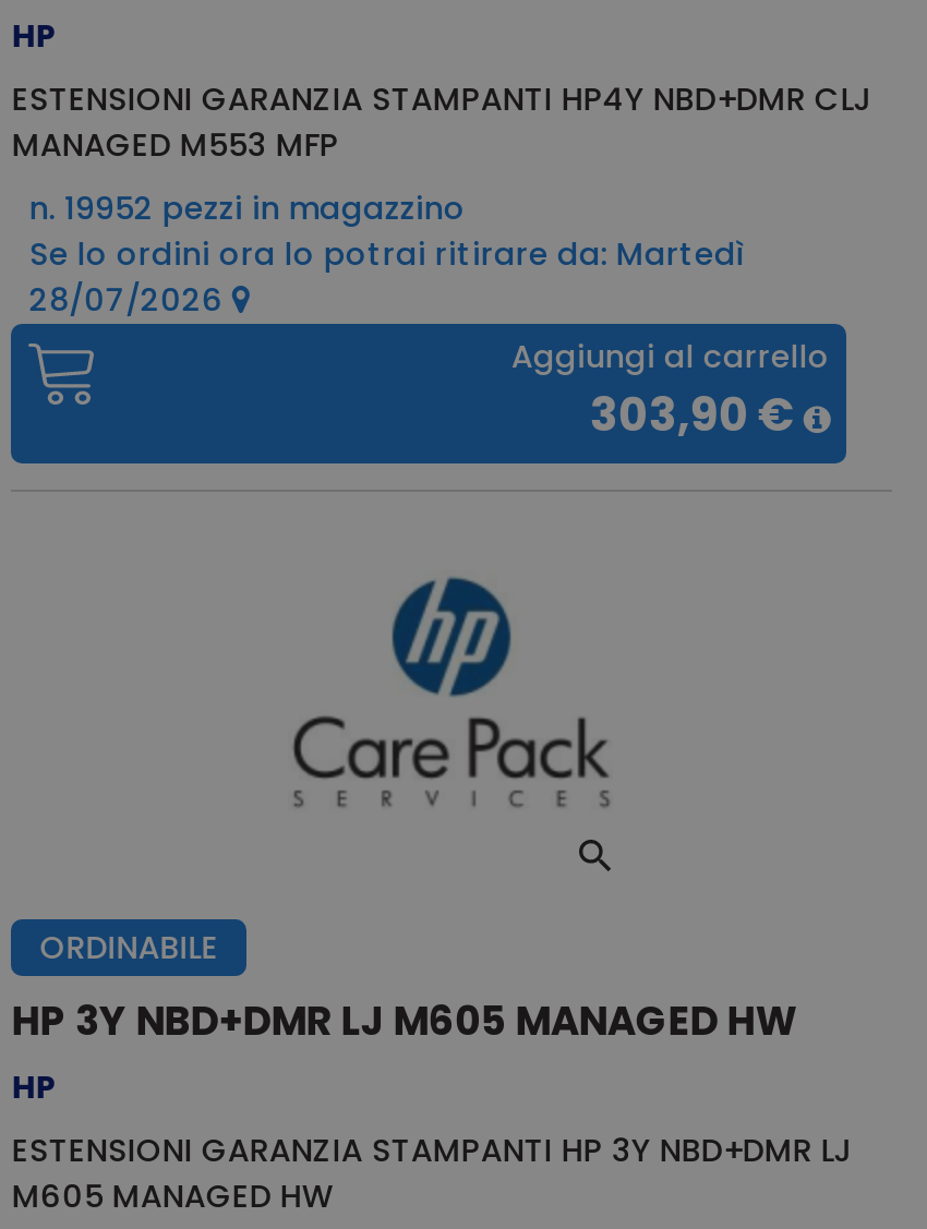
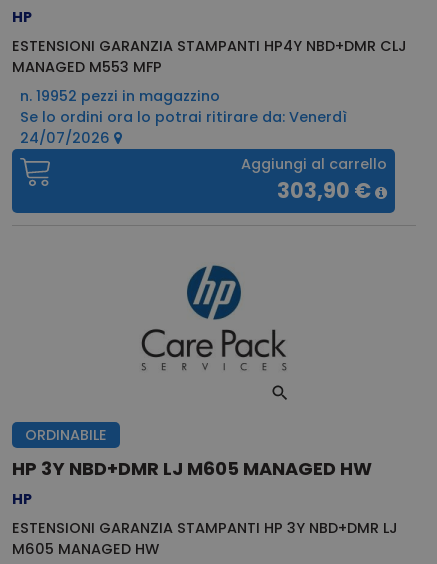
- Se lo ordini ora lo potrai ritirare da: Martedì
+ Se lo ordini ora lo potrai ritirare da: Venerdì

- 28/07/2026
+ 24/07/2026
